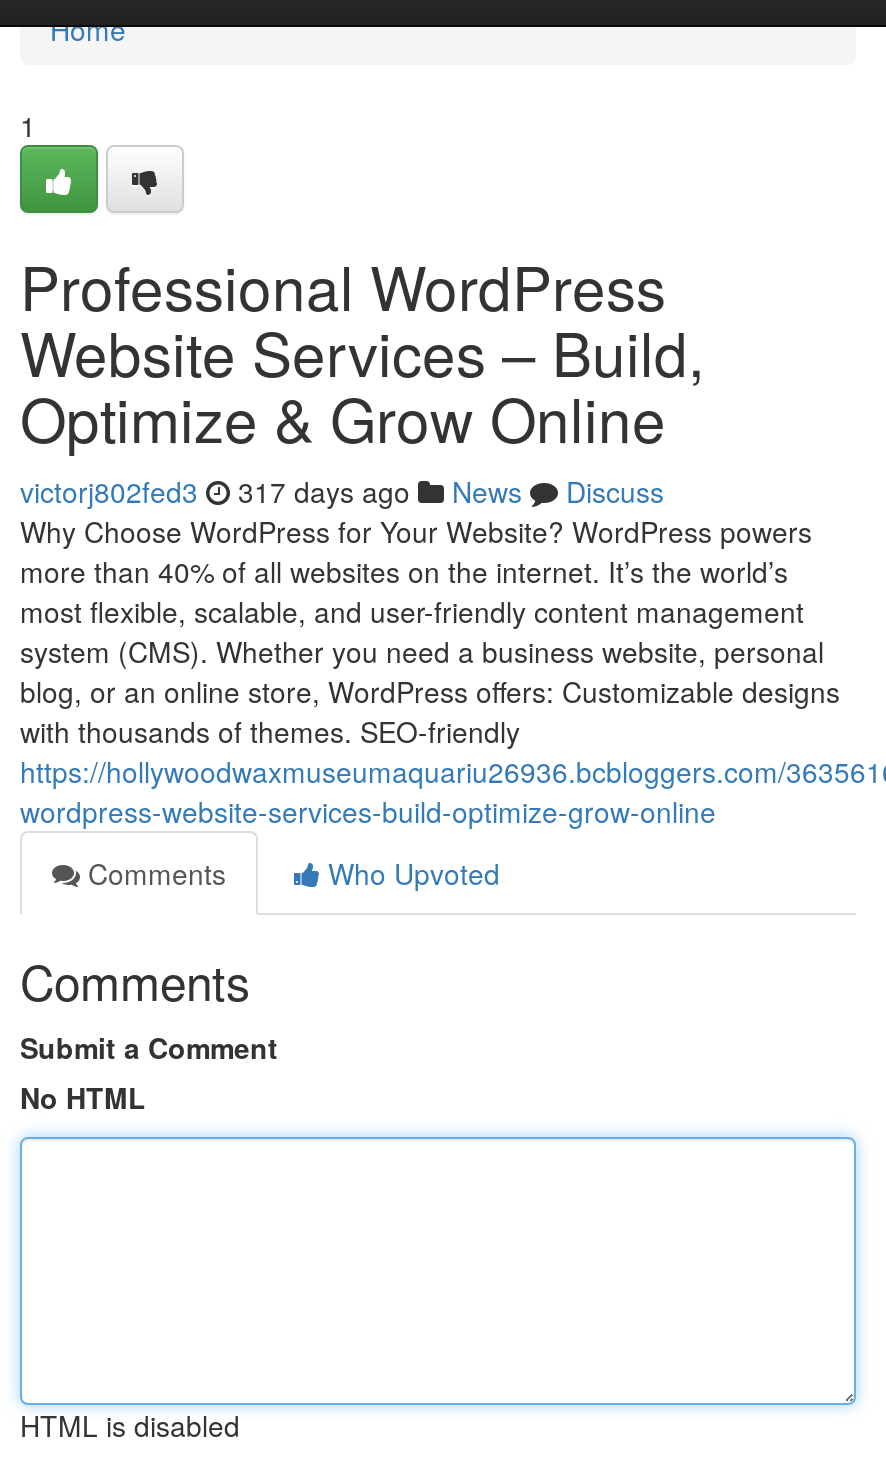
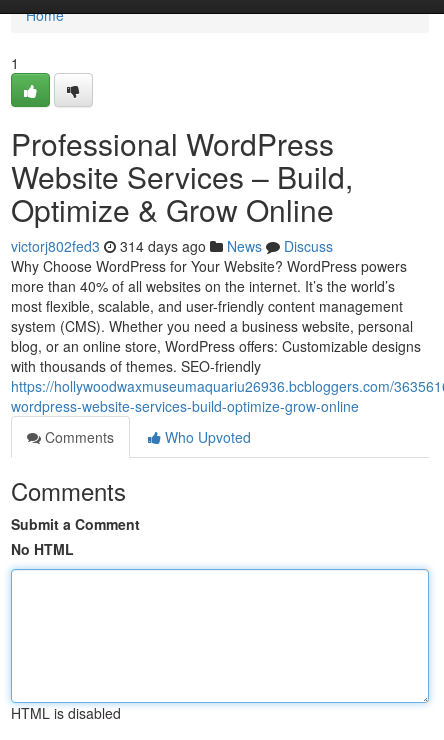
- victorj802fed3 317 days ago News Discuss
+ victorj802fed3 314 days ago News Discuss
